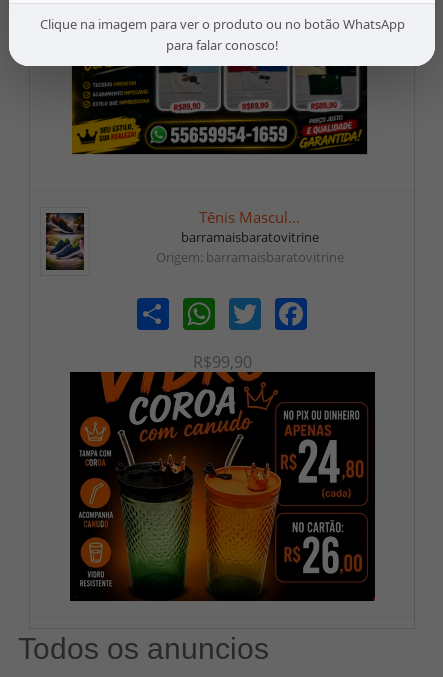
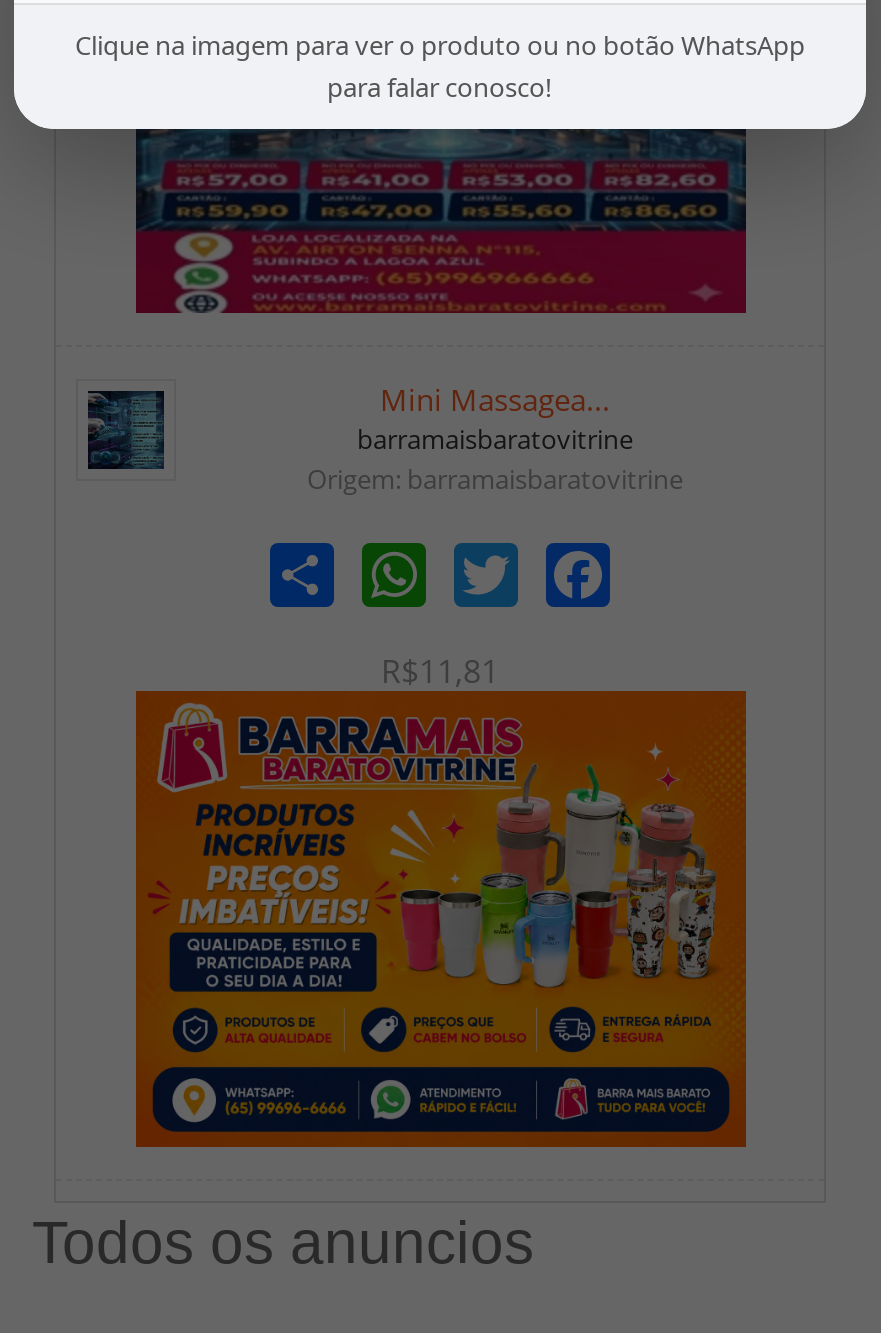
- [image]
+ [image]

- Tênis Mascul...
+ Mini Massagea...

- [image]
+ [image]

- [image]
- R$99,90
+ [image]
+ R$11,81
